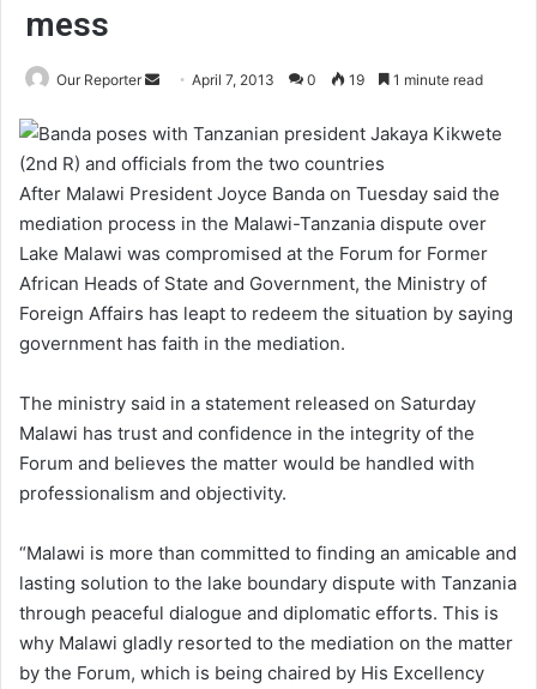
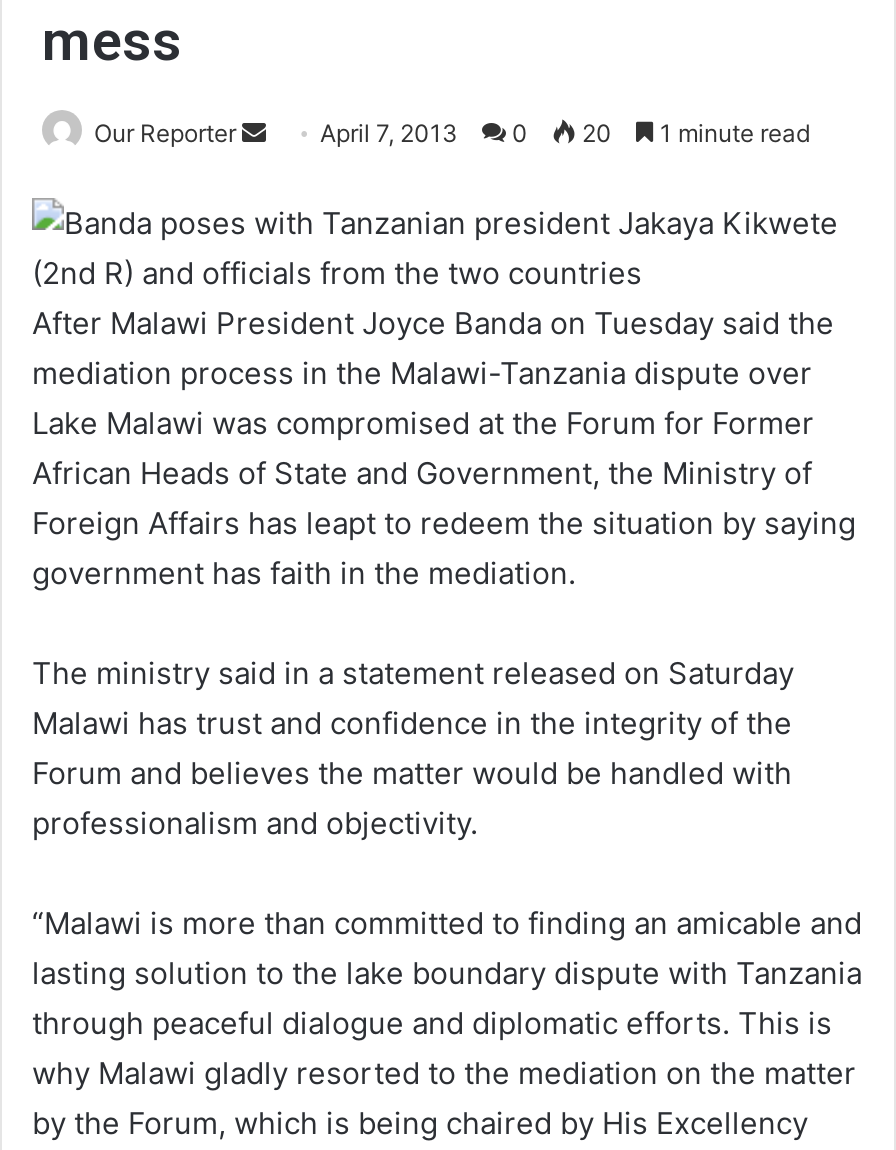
- 19
+ 20
